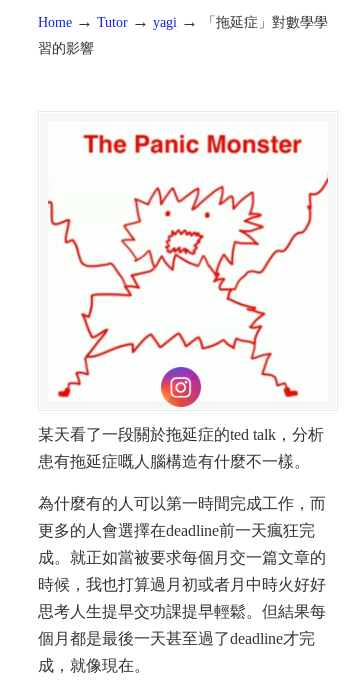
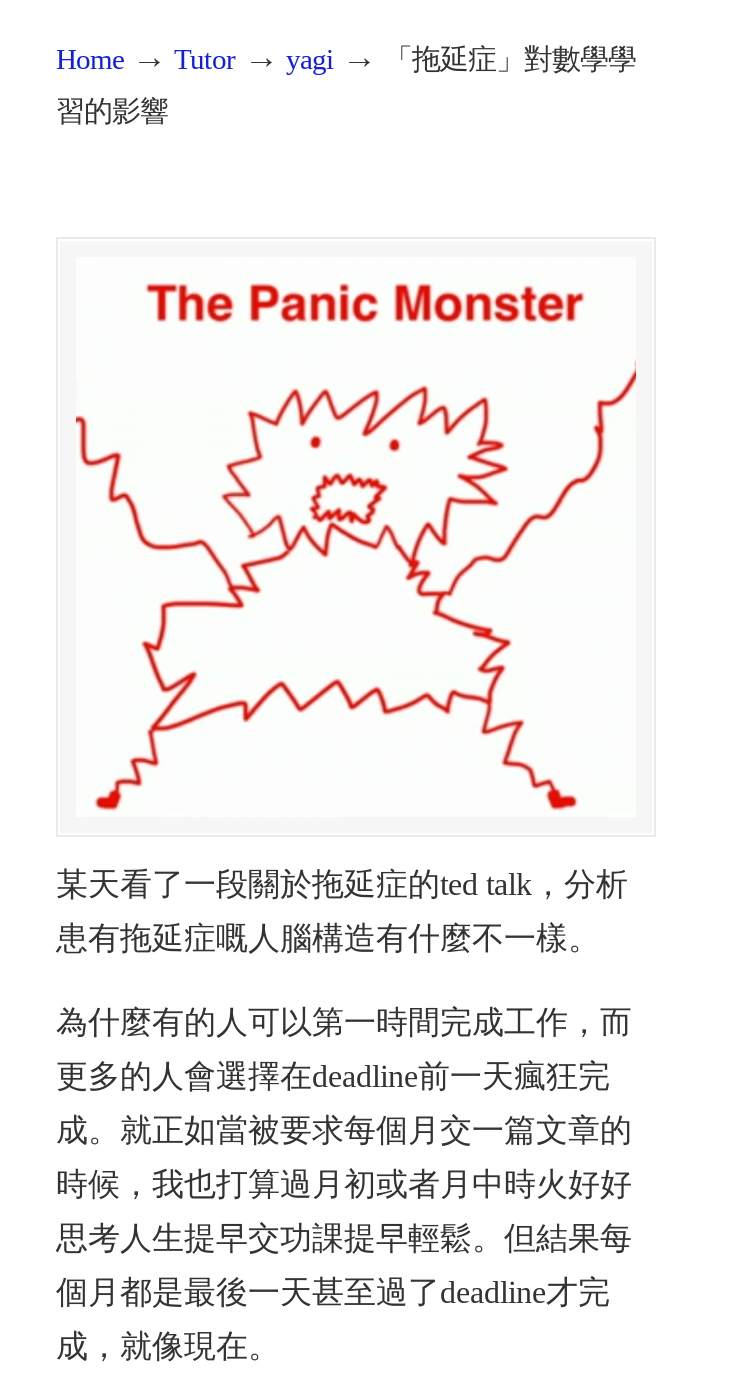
- [image]
